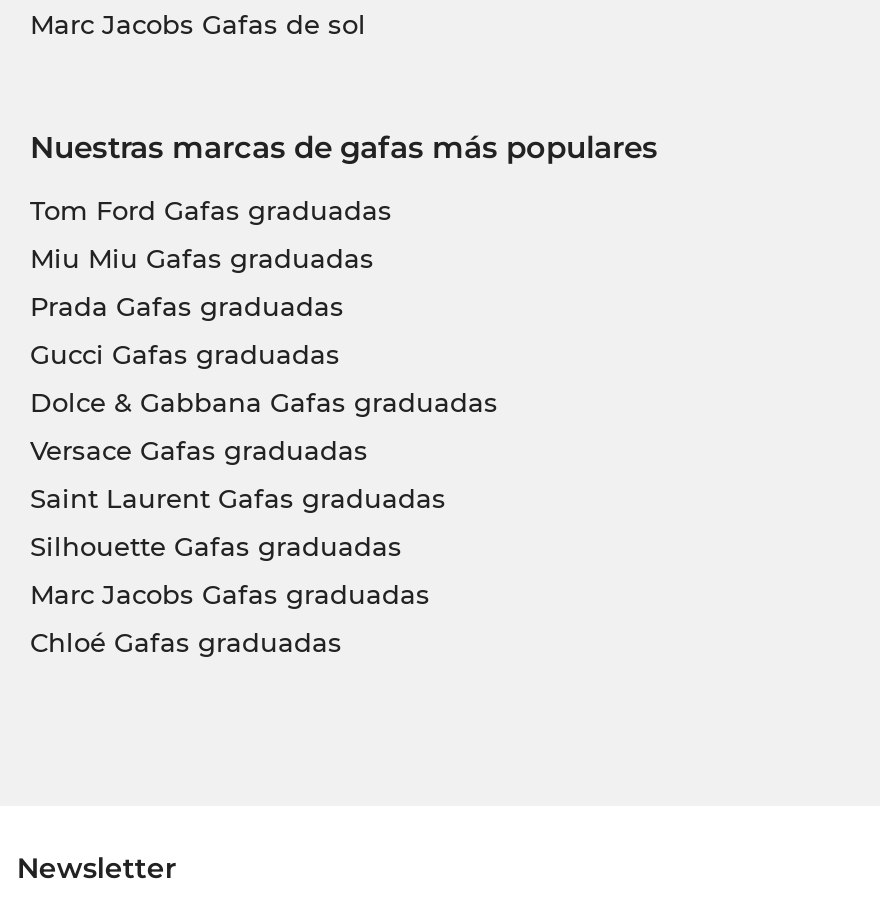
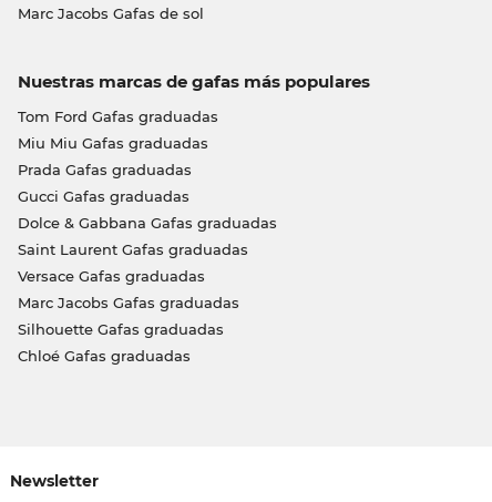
moved down: Versace Gafas graduadas

moved up: Saint Laurent Gafas graduadas

moved down: Silhouette Gafas graduadas

moved up: Marc Jacobs Gafas graduadas
